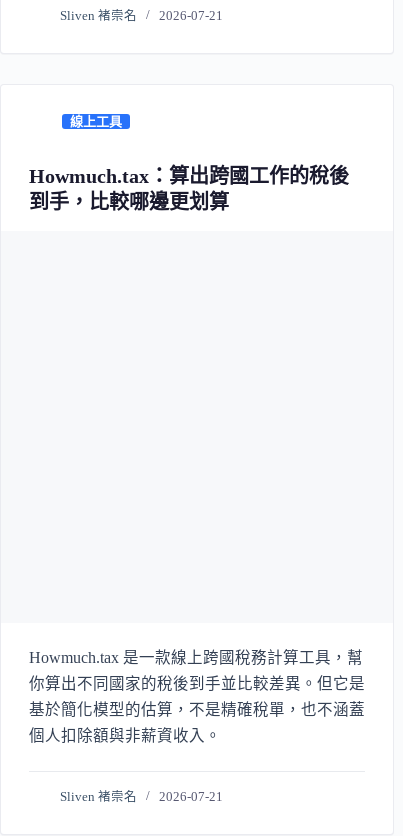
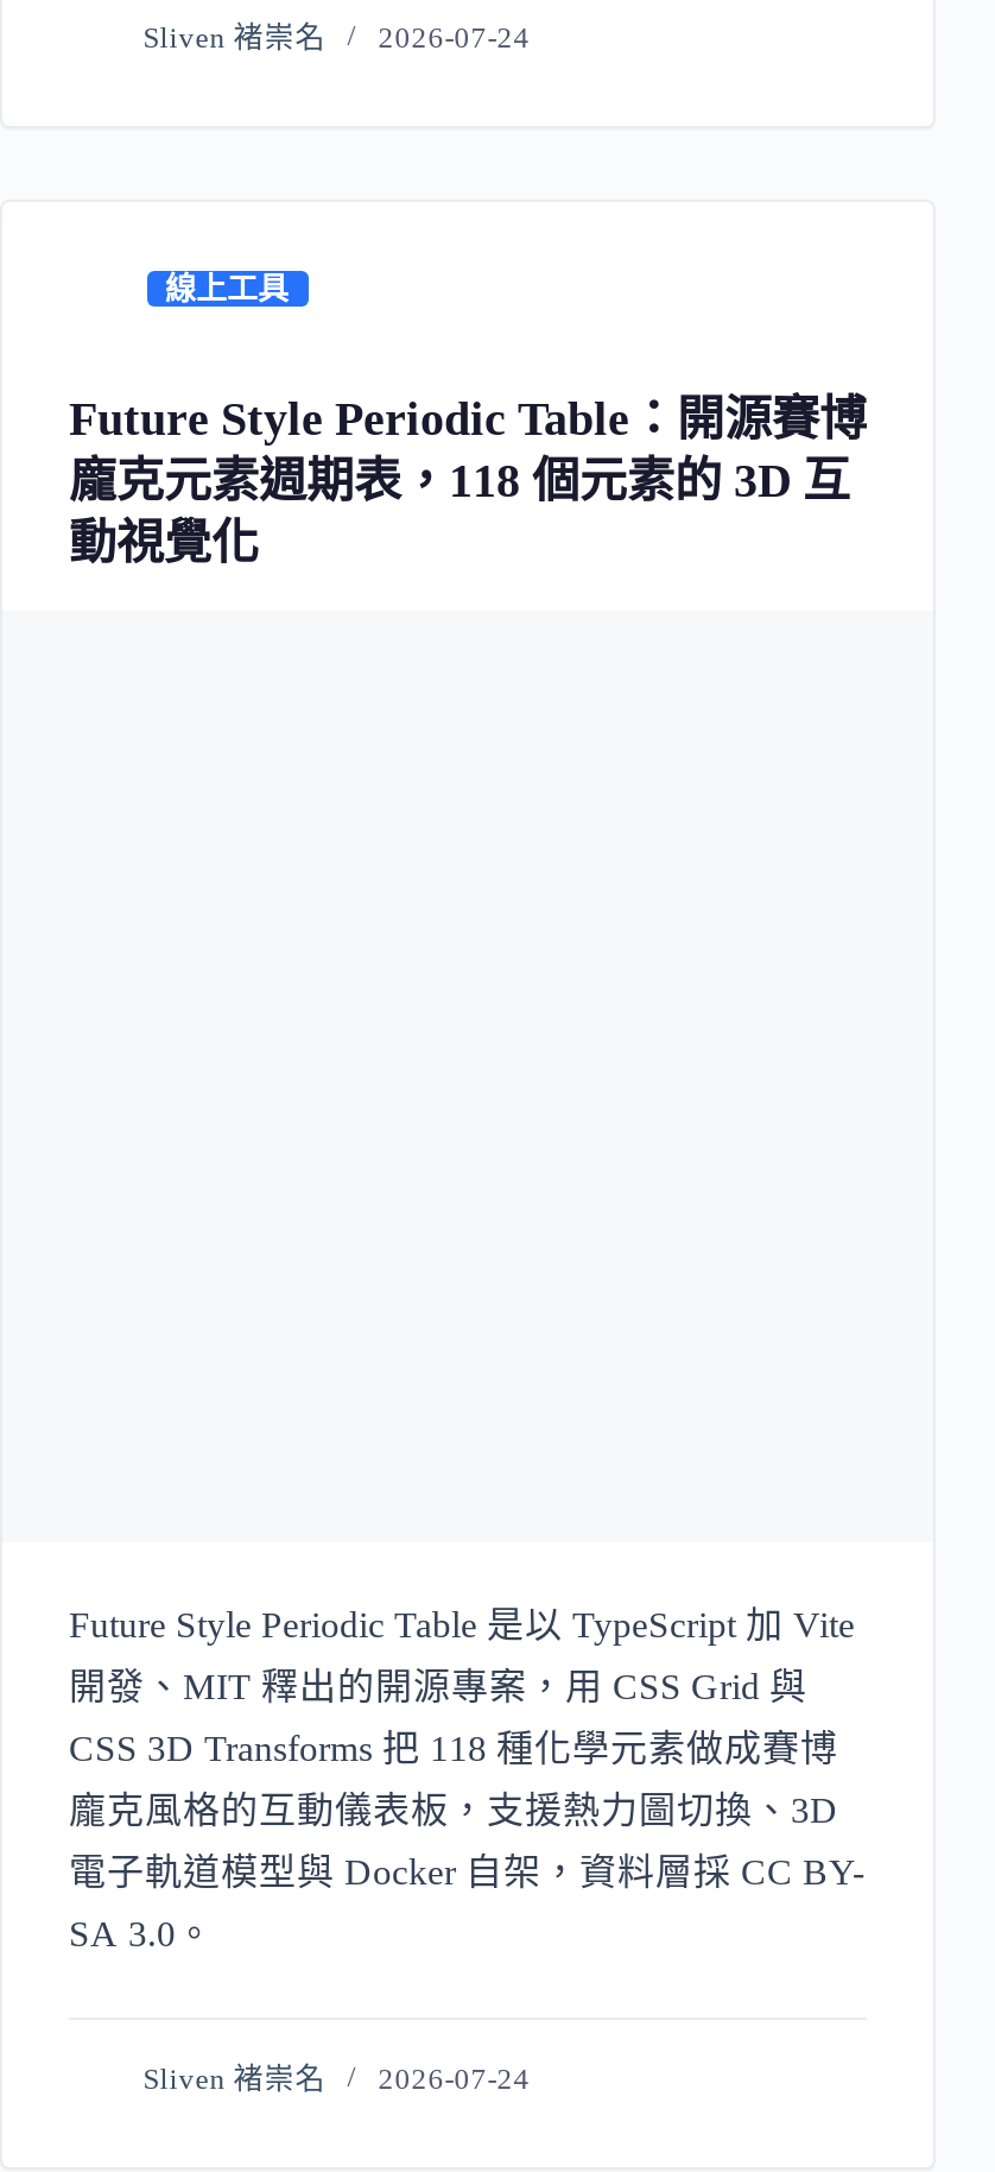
- Sliven 褚崇名 2026-07-21
+ Sliven 褚崇名 2026-07-24

- Howmuch.tax：算出跨國工作的稅後
- 到手，比較哪邊更划算
+ Future Style Periodic Table：開源賽博
+ 龐克元素週期表，118 個元素的 3D 互
+ 動視覺化

- Howmuch.tax 是一款線上跨國稅務計算工具，幫
- 你算出不同國家的稅後到手並比較差異。但它是
- 基於簡化模型的估算，不是精確稅單，也不涵蓋
- 個人扣除額與非薪資收入。
+ Future Style Periodic Table 是以 TypeScript 加 Vite
+ 開發、MIT 釋出的開源專案，用 CSS Grid 與
+ CSS 3D Transforms 把 118 種化學元素做成賽博
+ 龐克風格的互動儀表板，支援熱力圖切換、3D
+ 電子軌道模型與 Docker 自架，資料層採 CC BY-
+ SA 3.0。

- Sliven 褚崇名 2026-07-21
+ Sliven 褚崇名 2026-07-24
